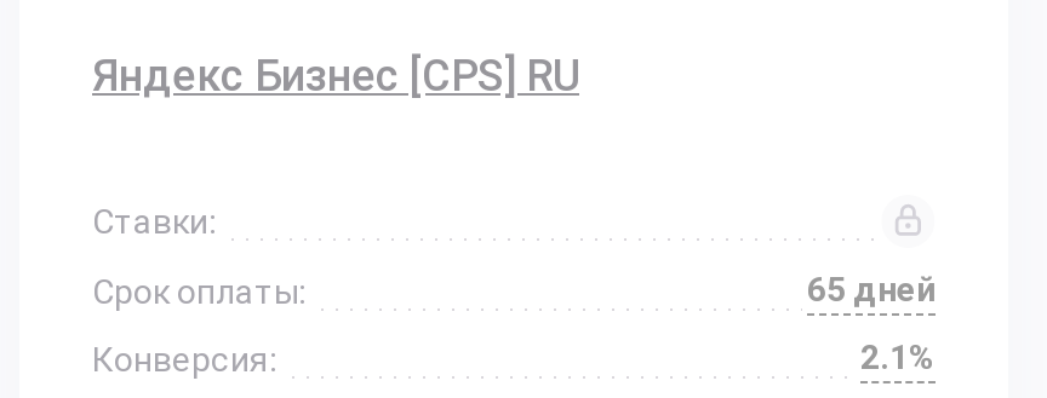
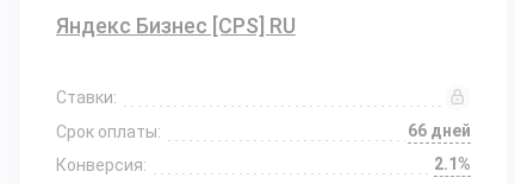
- 65 дней
+ 66 дней
